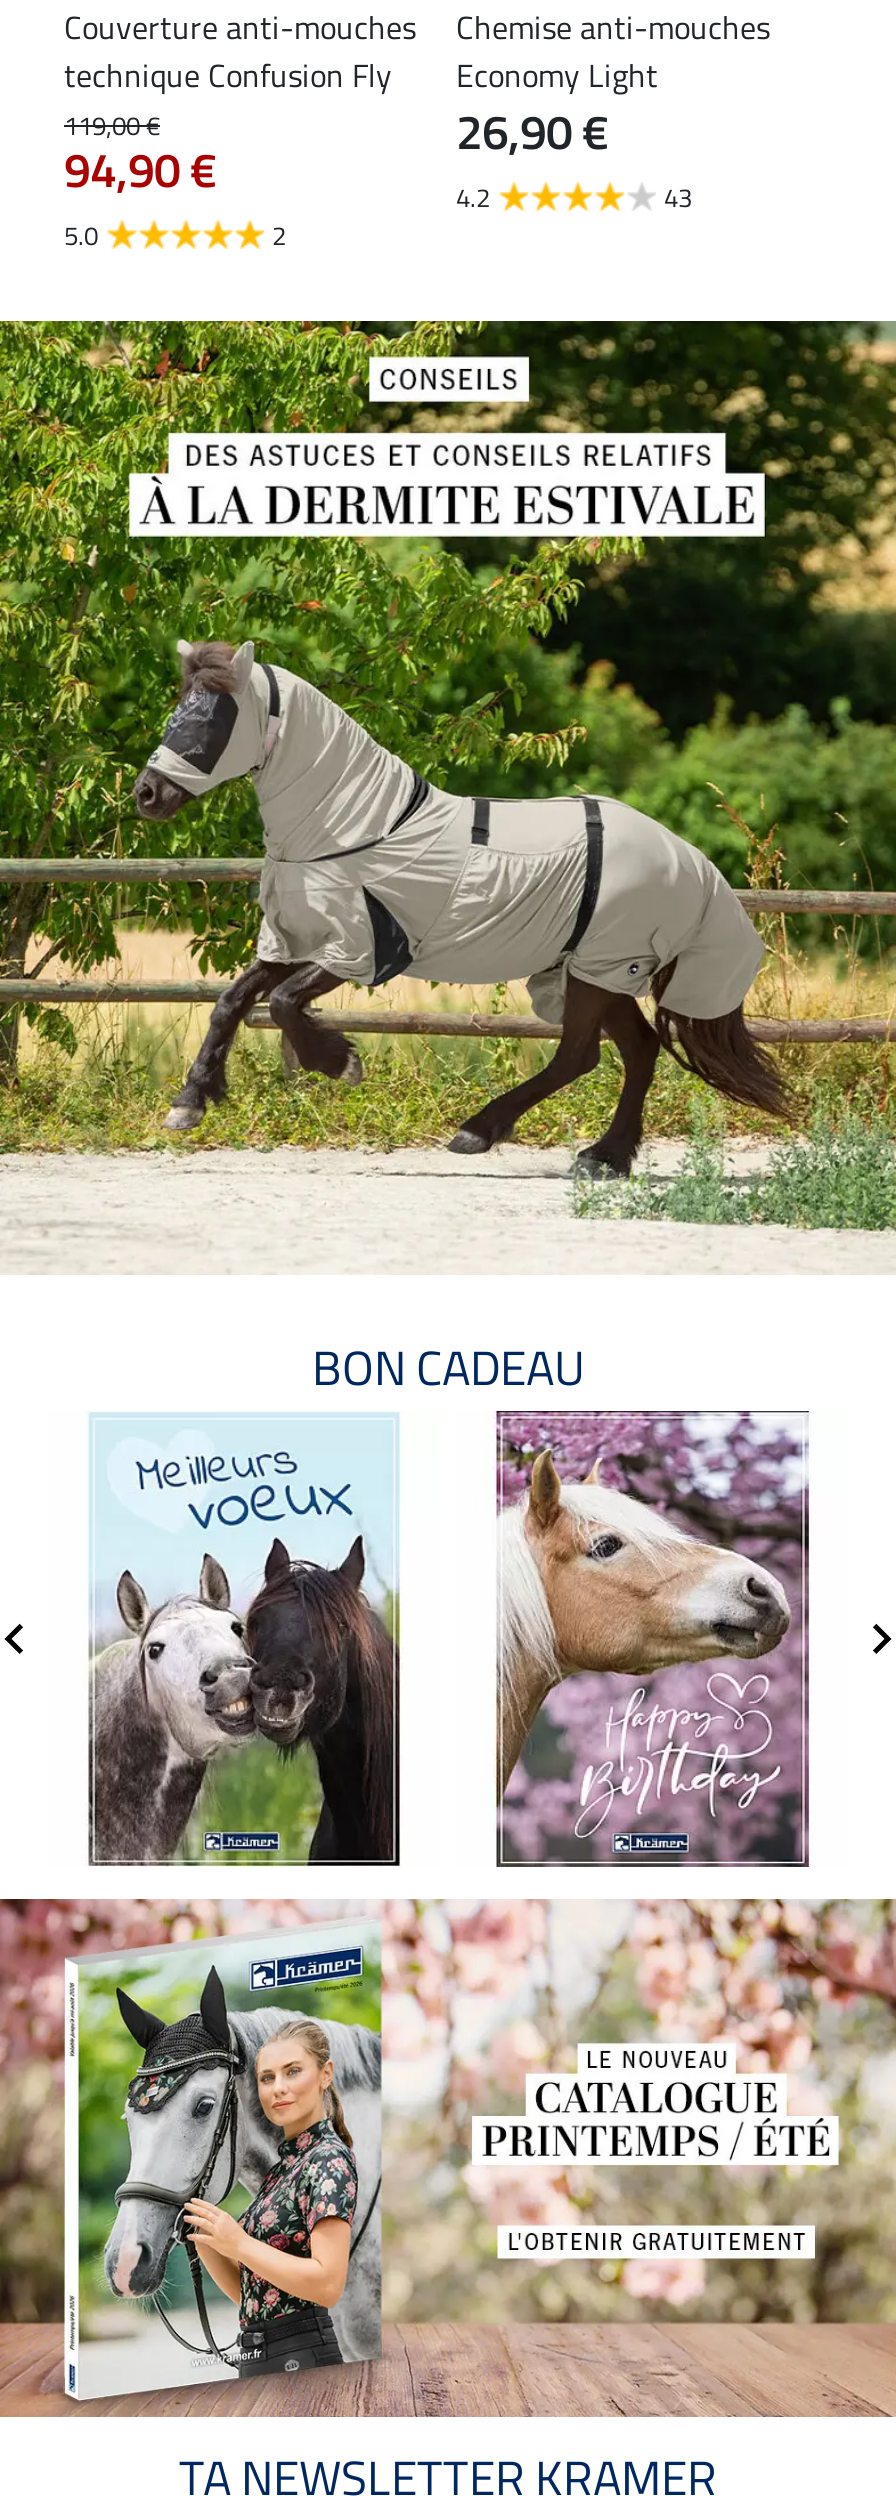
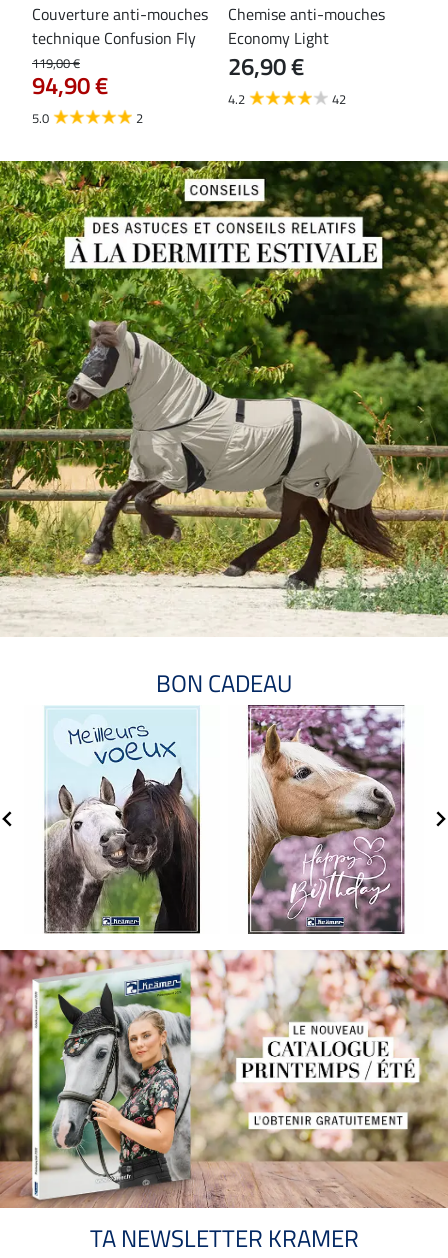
- 43
+ 42
